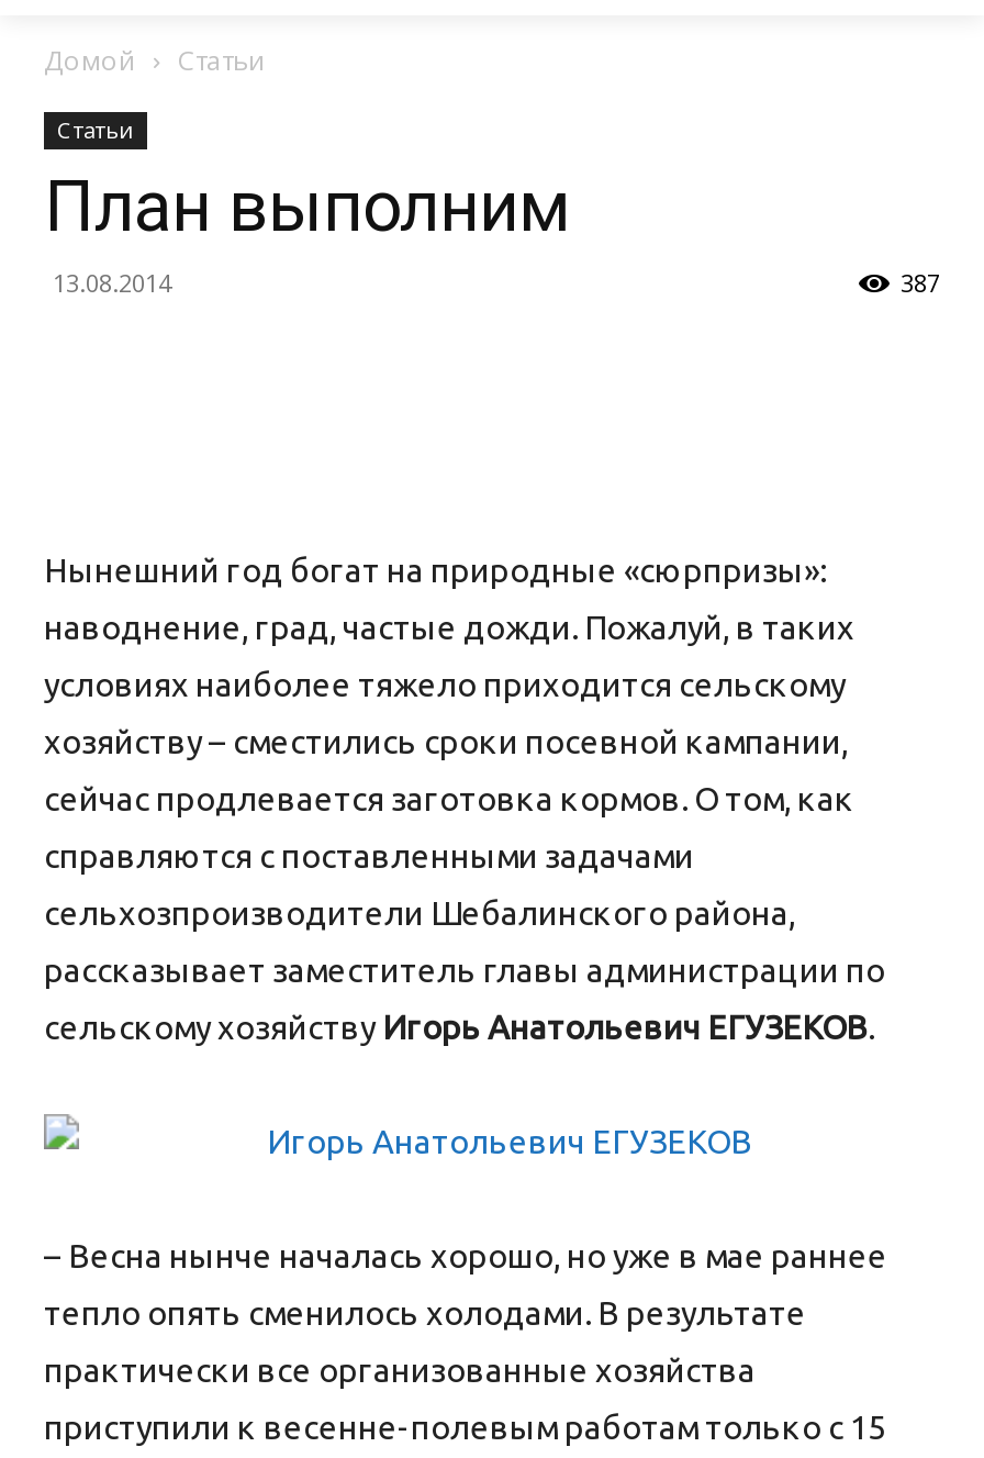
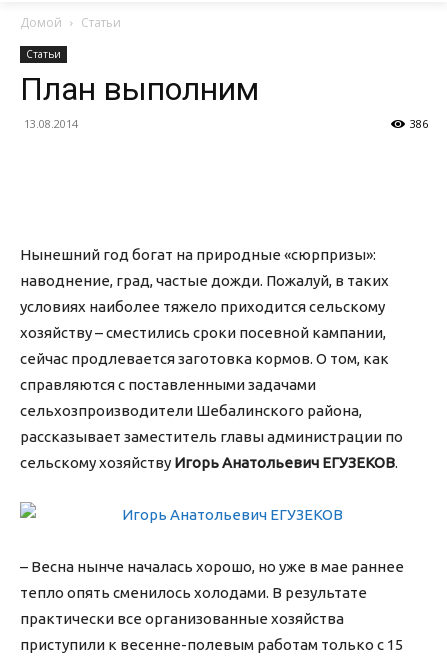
- 387
+ 386
